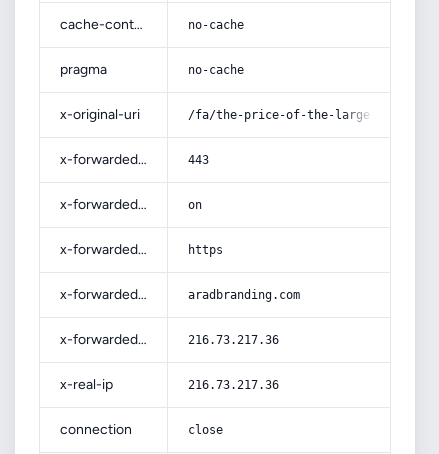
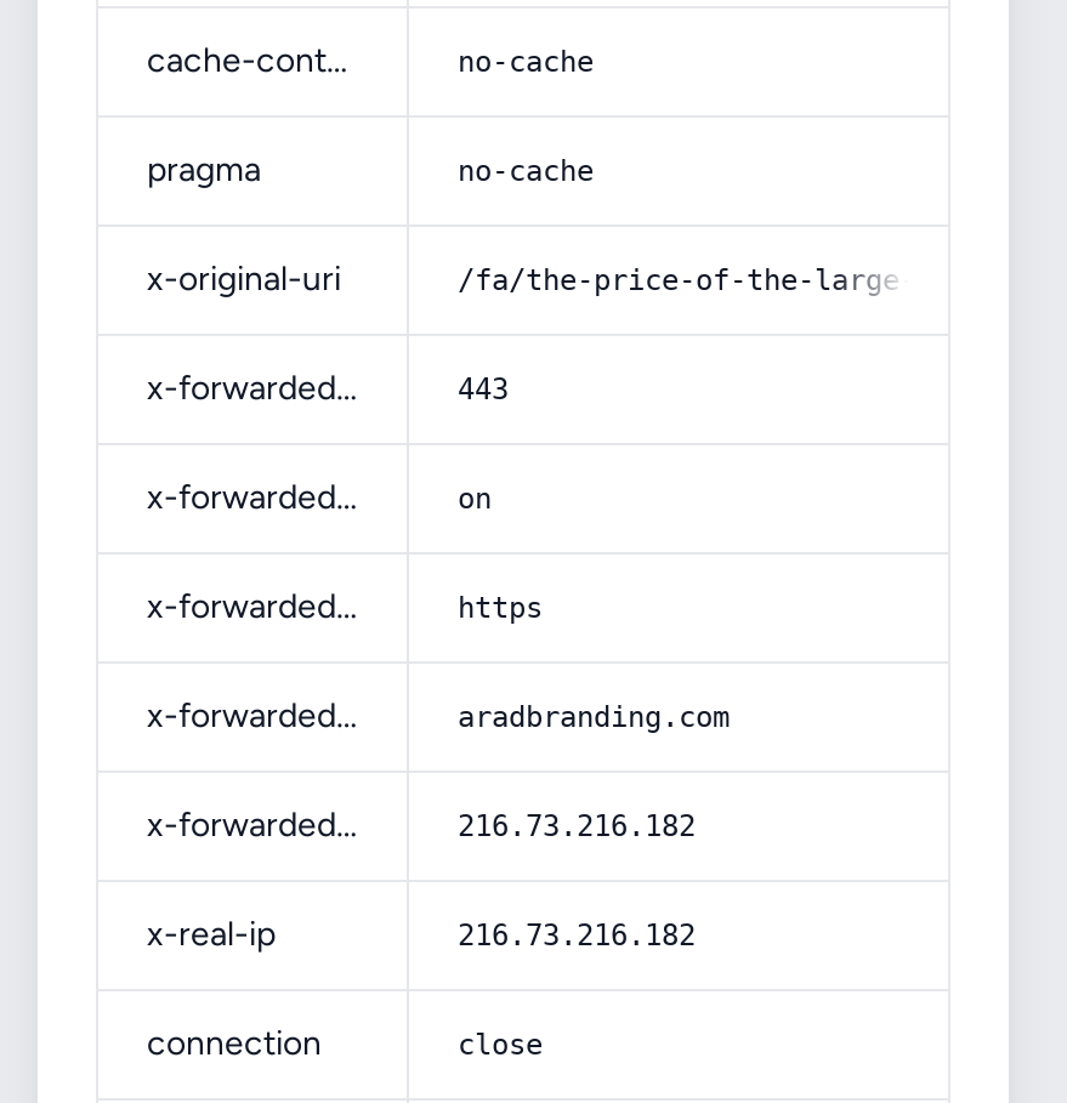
- 216.73.217.36
+ 216.73.216.182

- 216.73.217.36
+ 216.73.216.182
